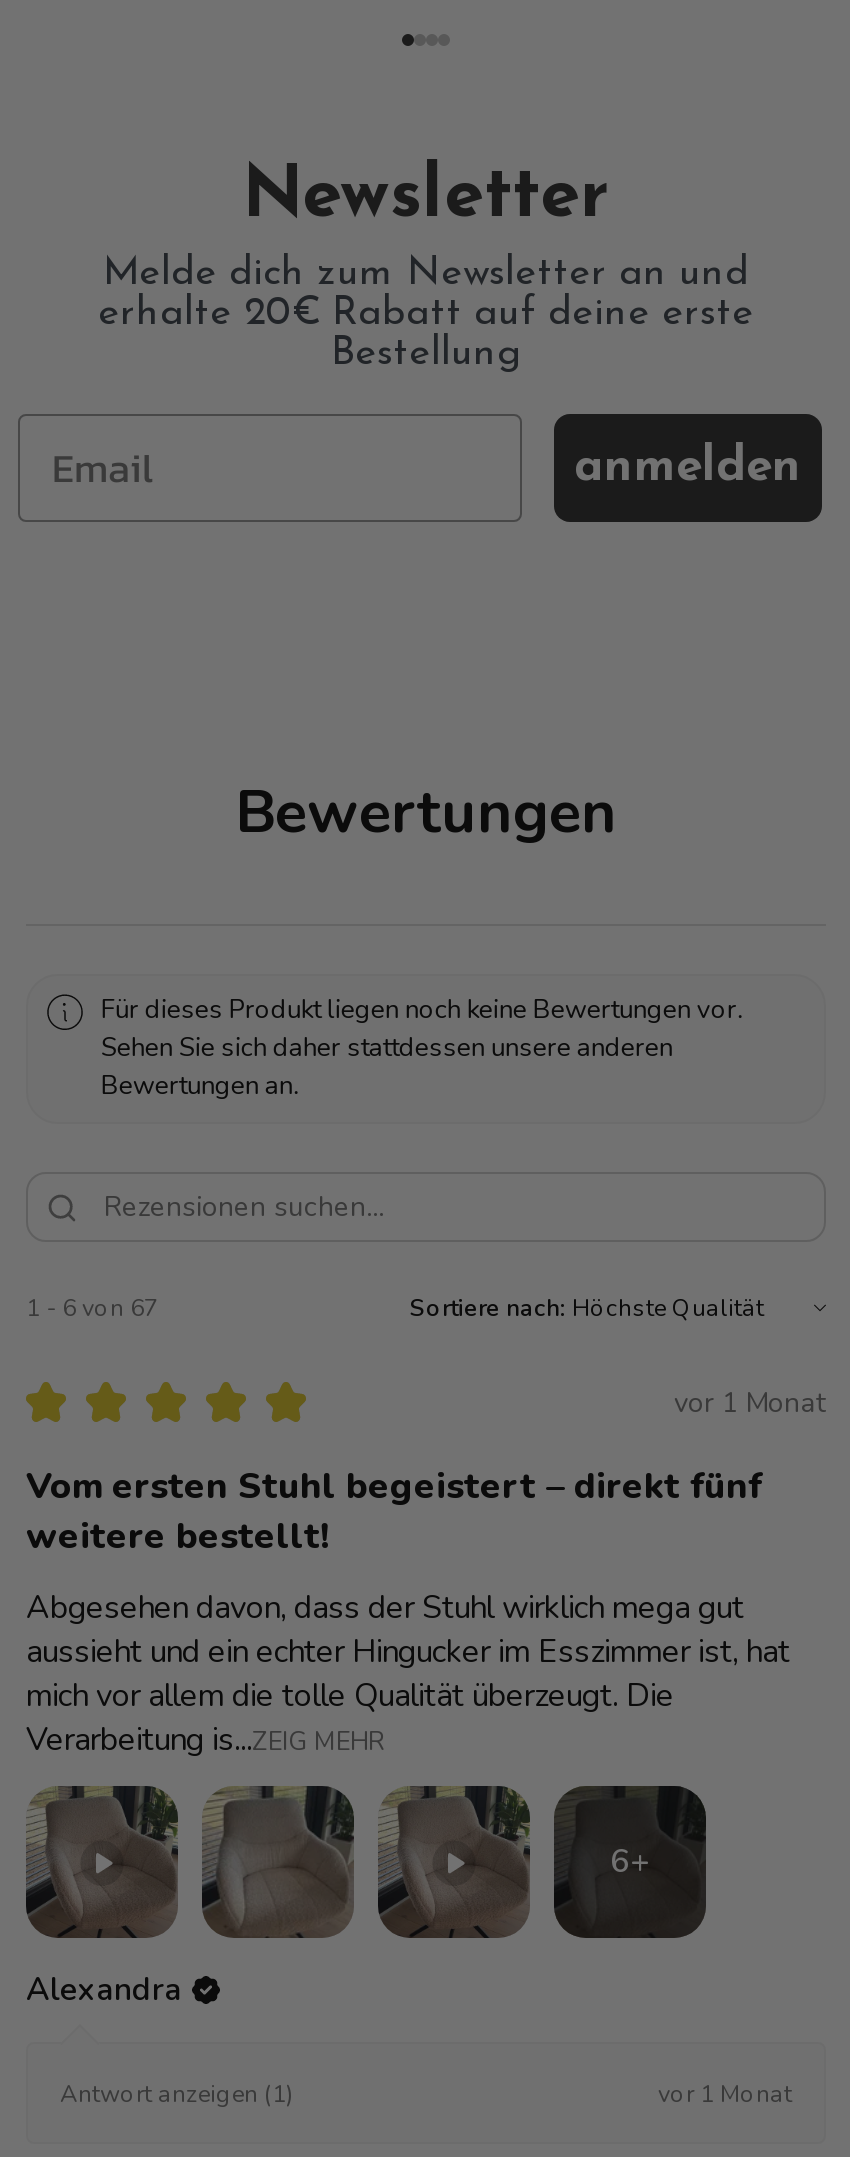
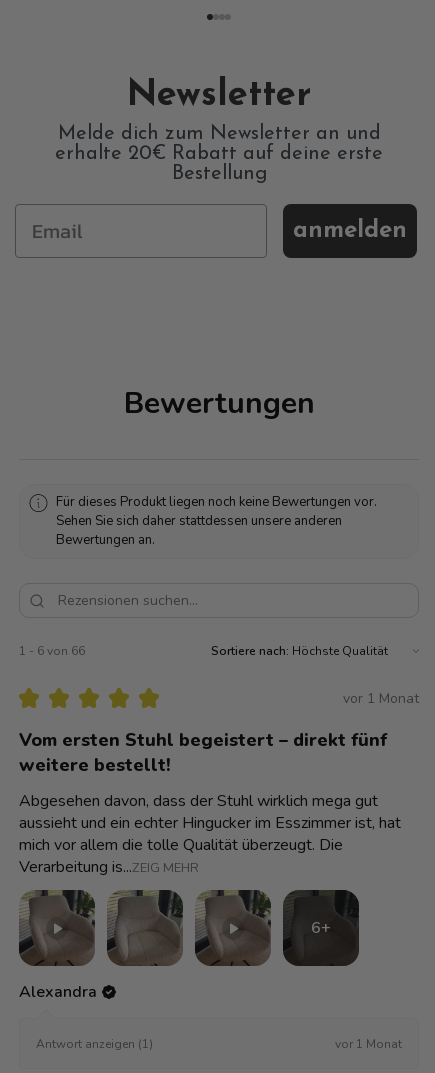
- 1 - 6 von 67
+ 1 - 6 von 66
